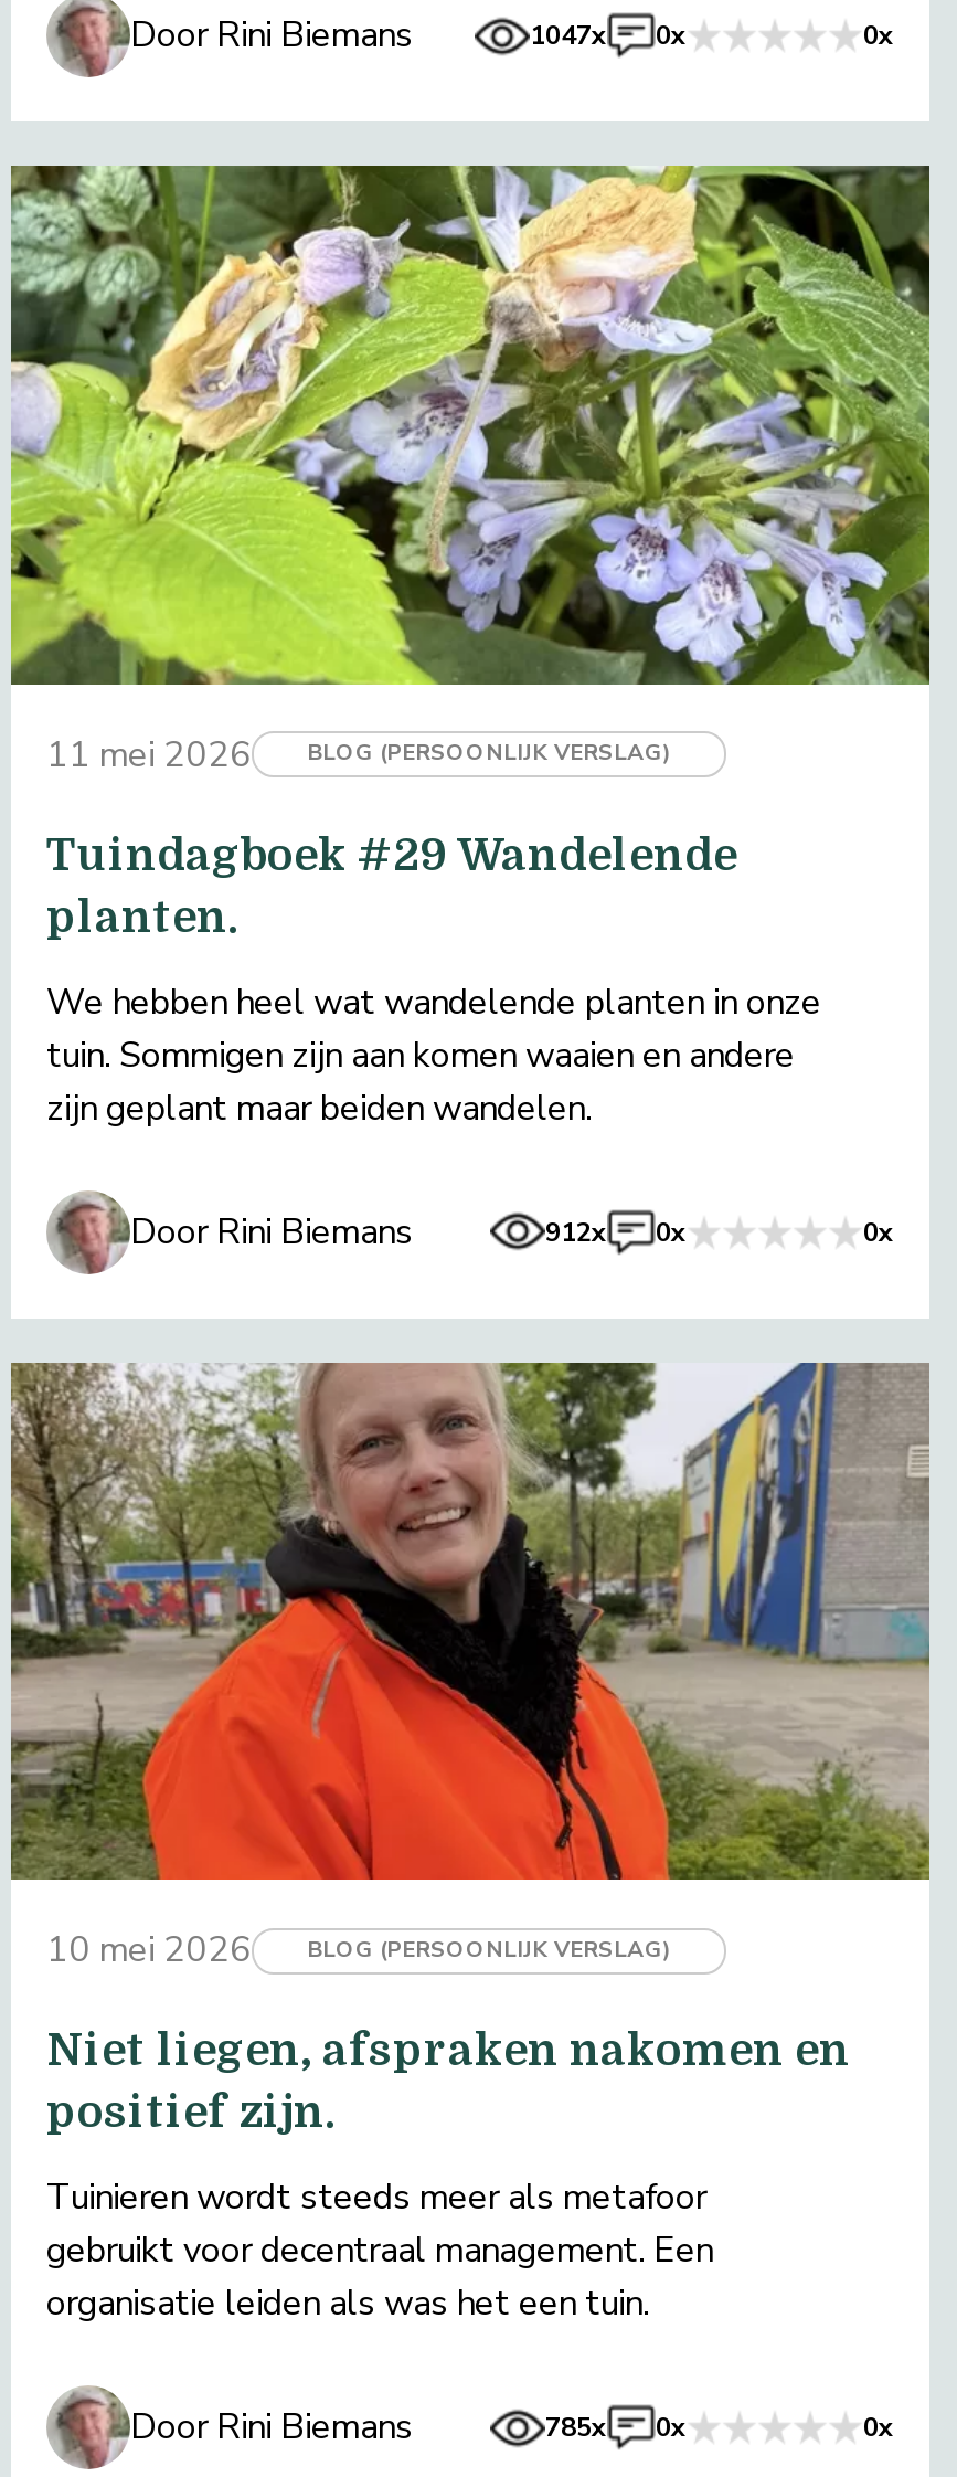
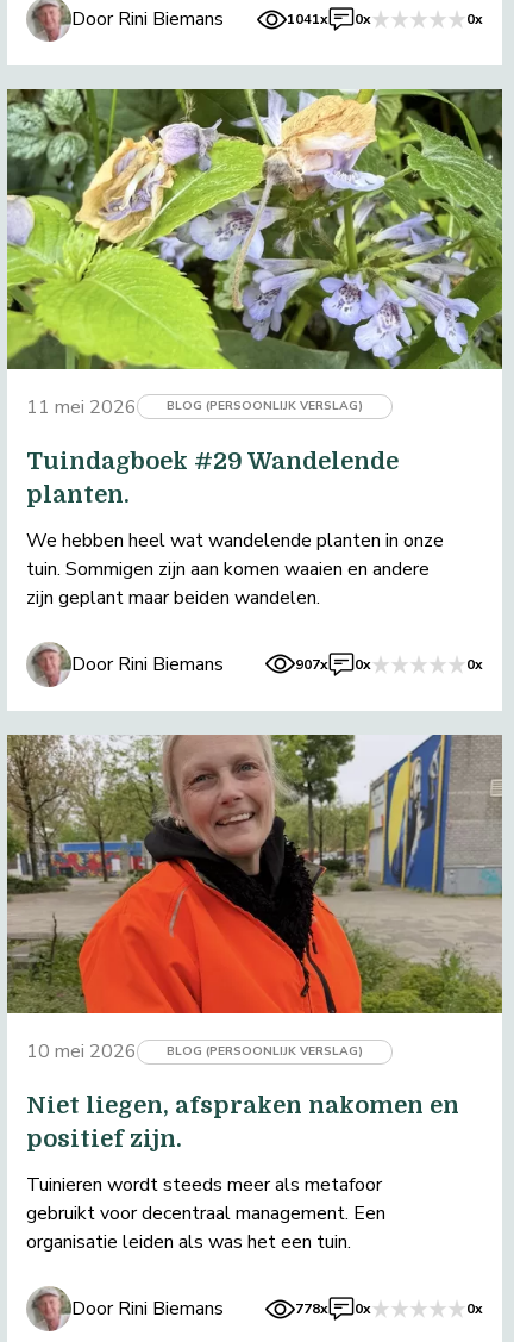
- 1047x
+ 1041x

- 912x
+ 907x

- 785x
+ 778x
